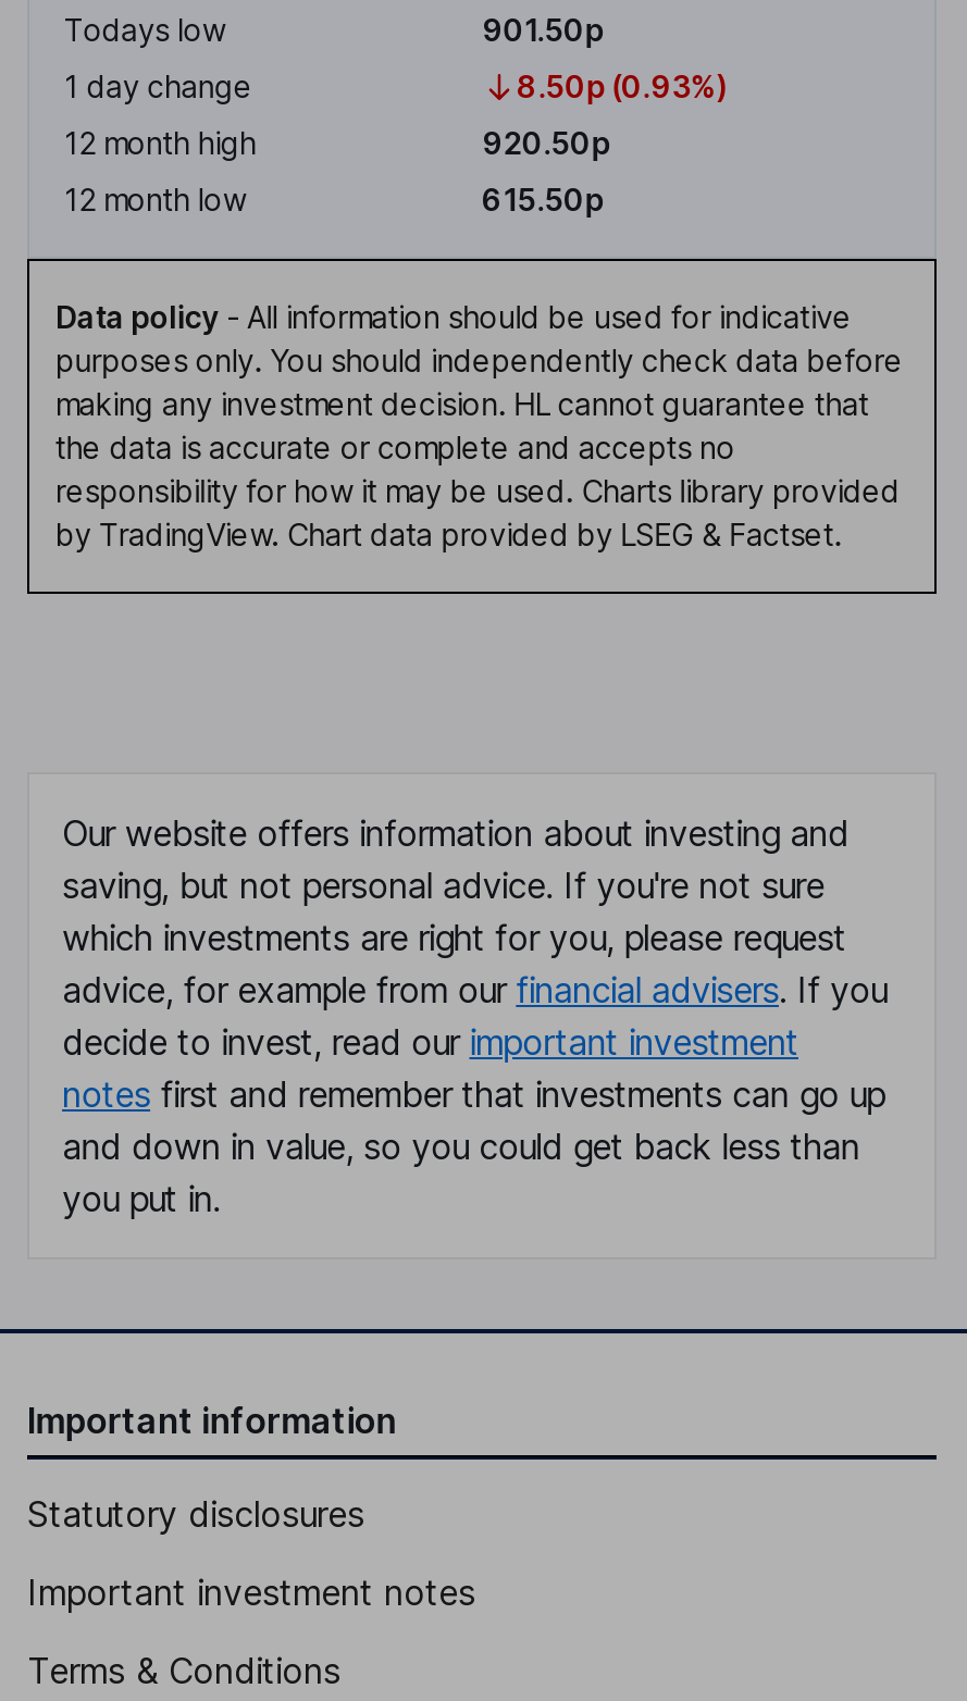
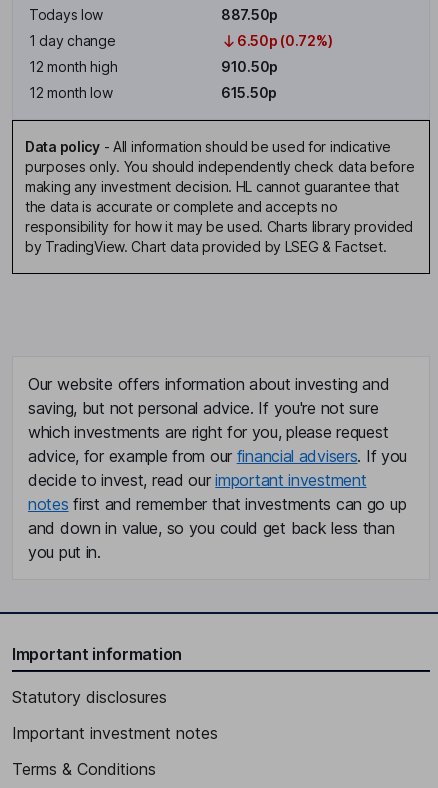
- 901.50p
+ 887.50p

- 8.50p (0.93%)
+ 6.50p (0.72%)

- 920.50p
+ 910.50p
